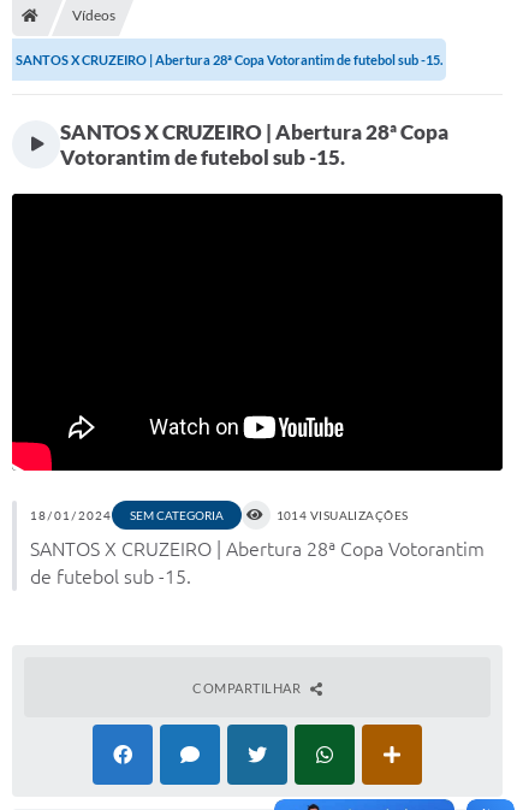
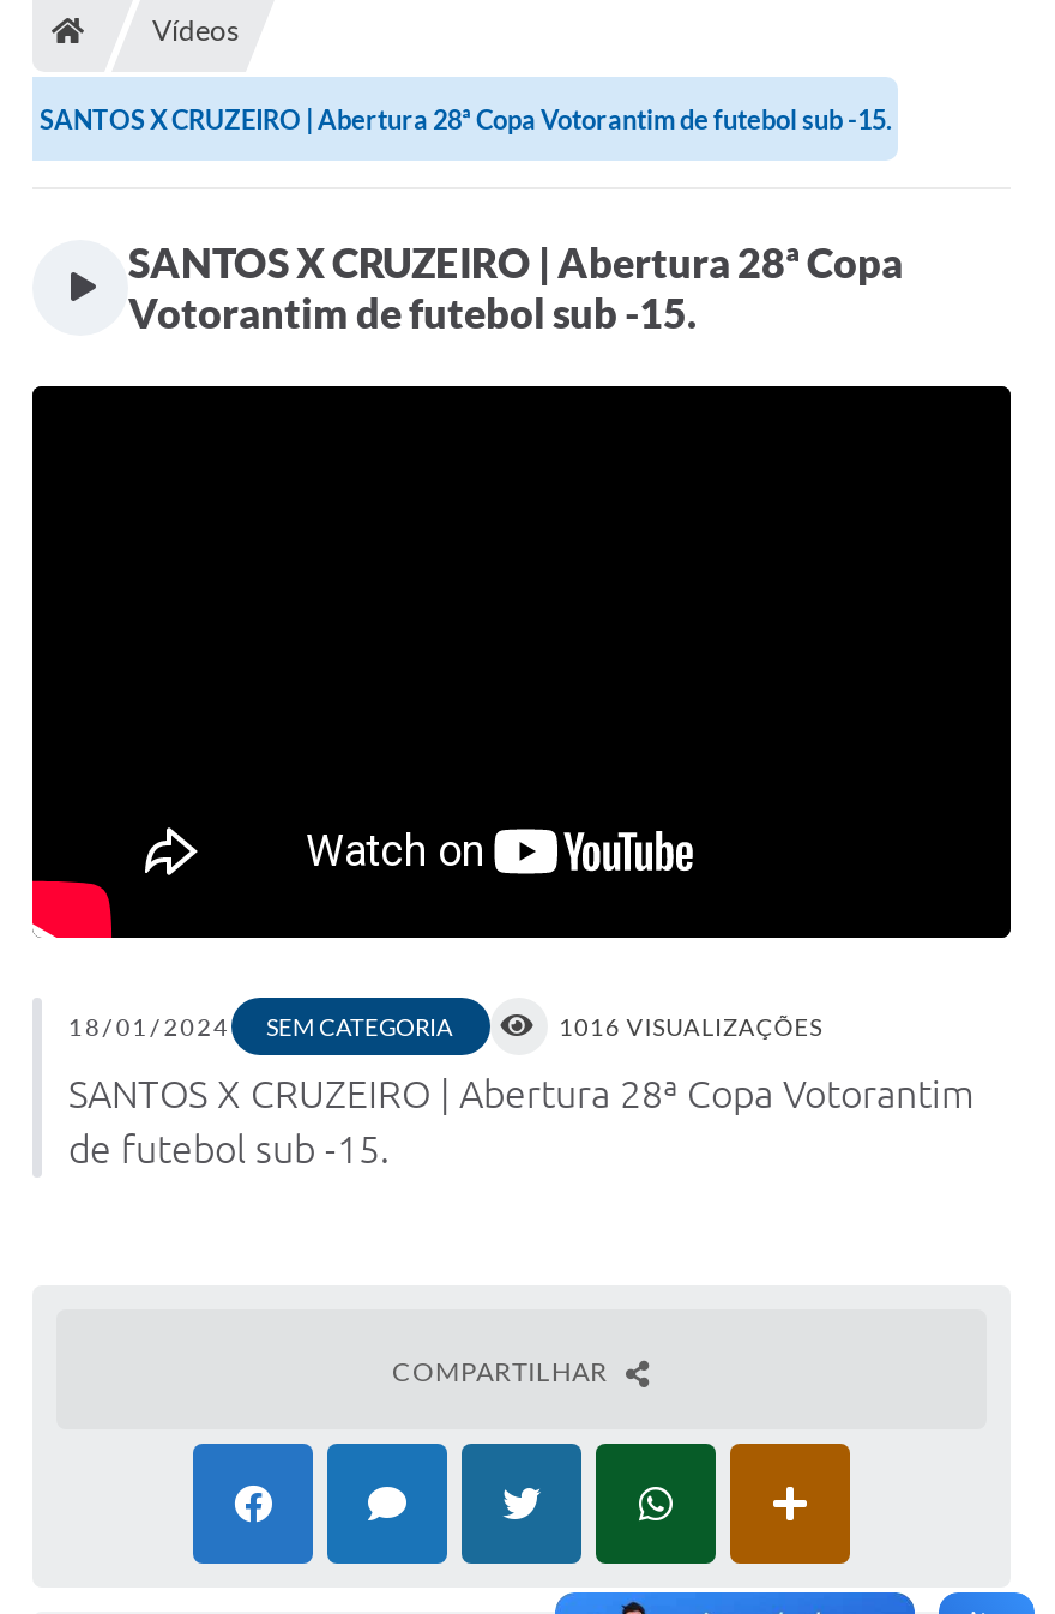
- 1014 VISUALIZAÇÕES
+ 1016 VISUALIZAÇÕES
